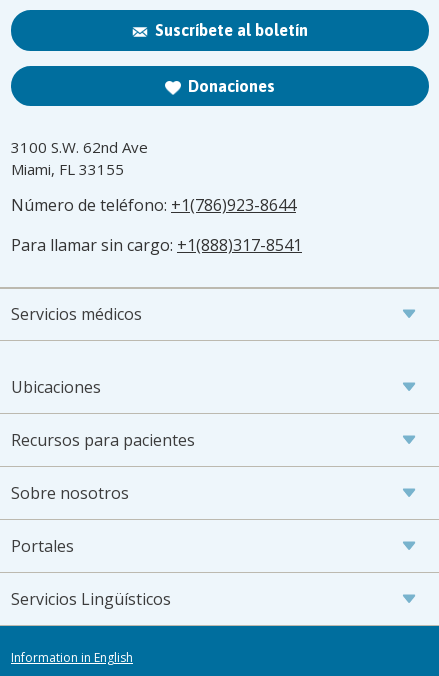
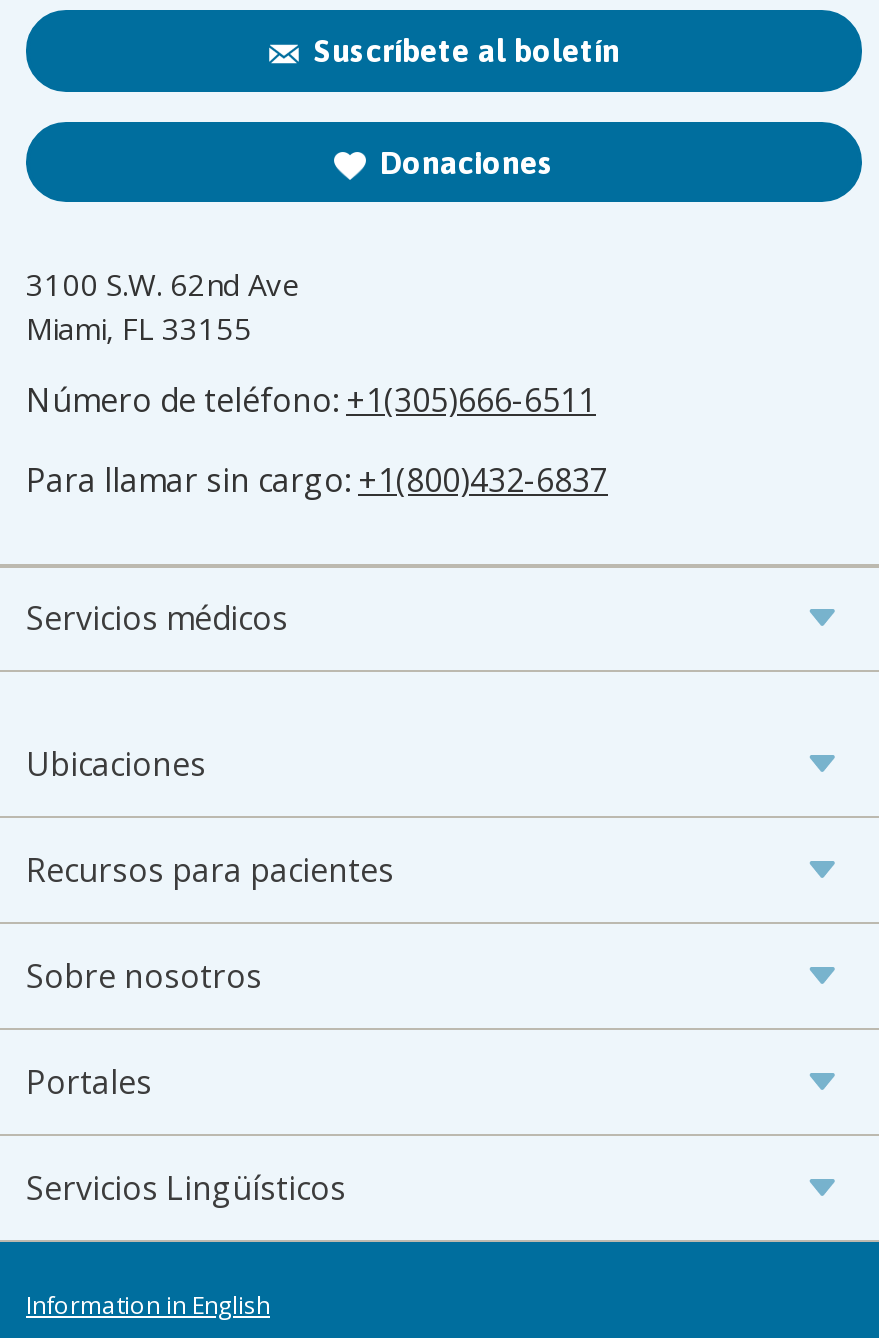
- Número de teléfono: +1(786)923-8644
+ Número de teléfono: +1(305)666-6511

- Para llamar sin cargo: +1(888)317-8541
+ Para llamar sin cargo: +1(800)432-6837
